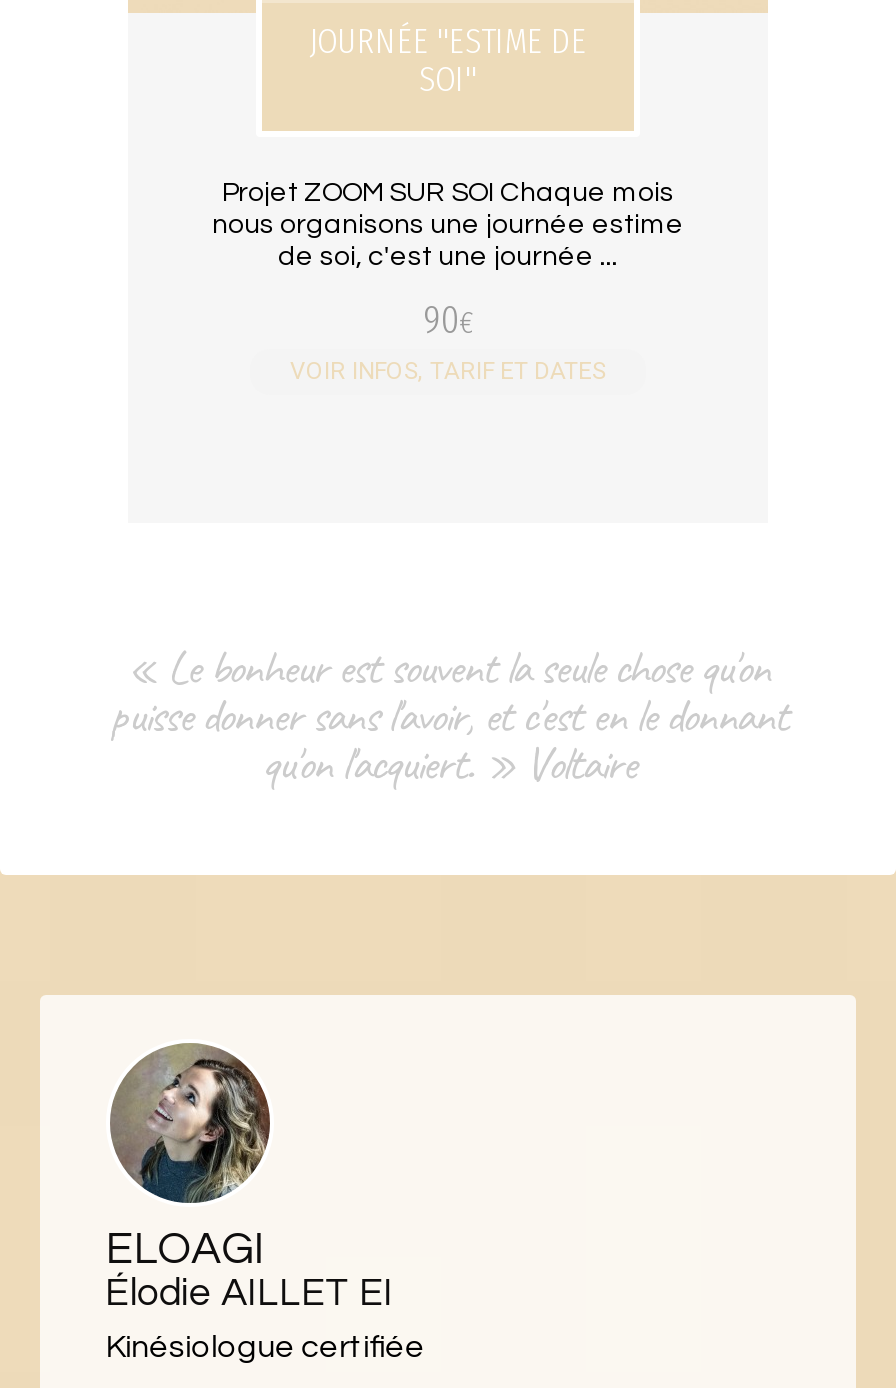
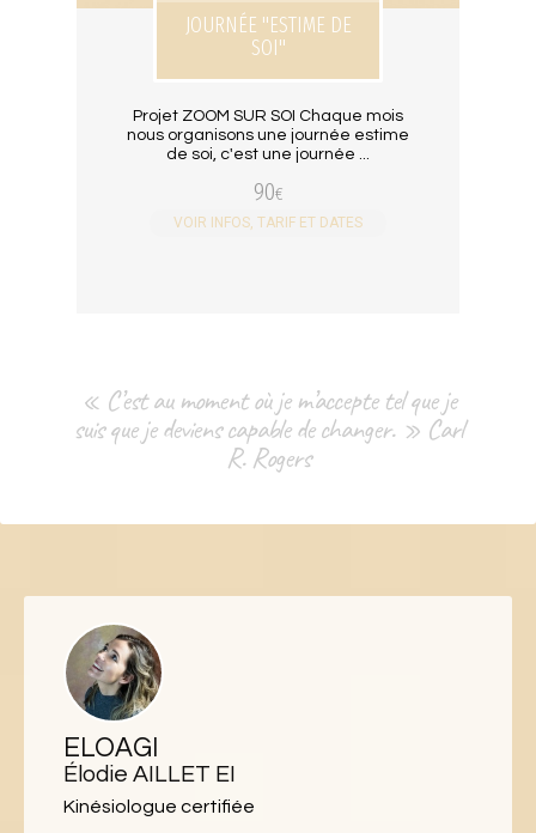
- « Le bonheur est souvent la seule chose qu'on
- puisse donner sans l'avoir, et c'est en le donnant
- qu'on l'acquiert. » Voltaire
+ « C’est au moment où je m’accepte tel que je
+ suis que je deviens capable de changer. » Carl
+ R. Rogers
